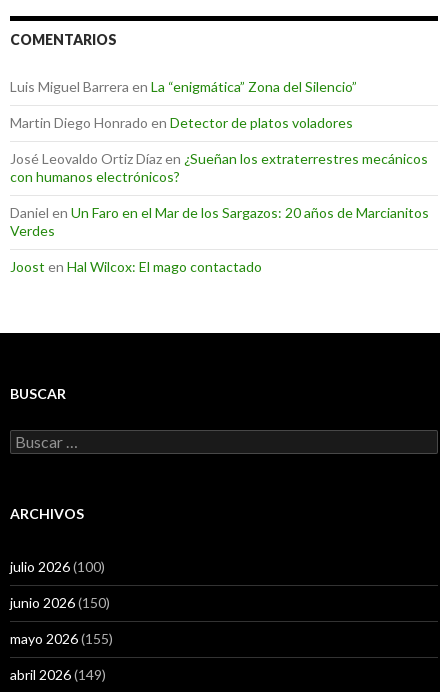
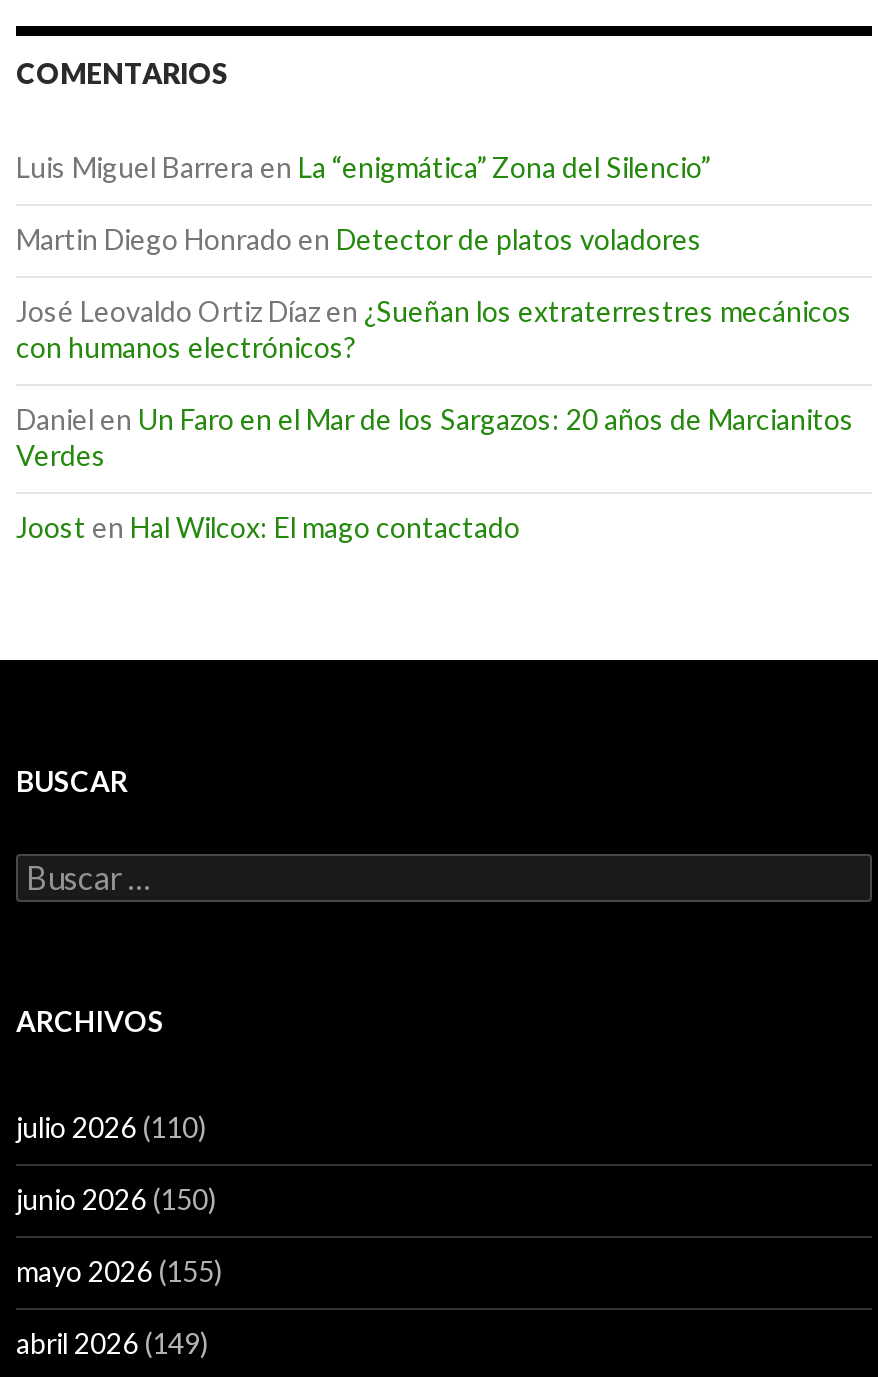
- julio 2026 (100)
+ julio 2026 (110)
